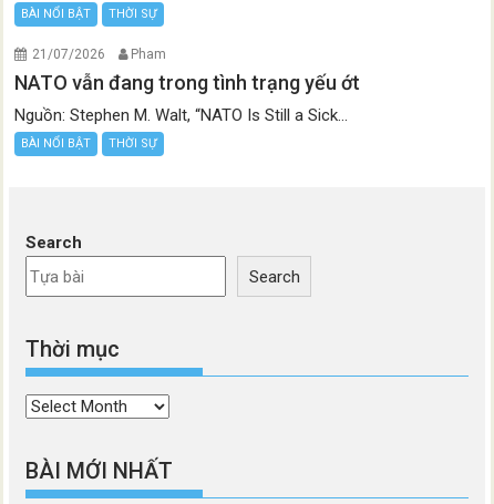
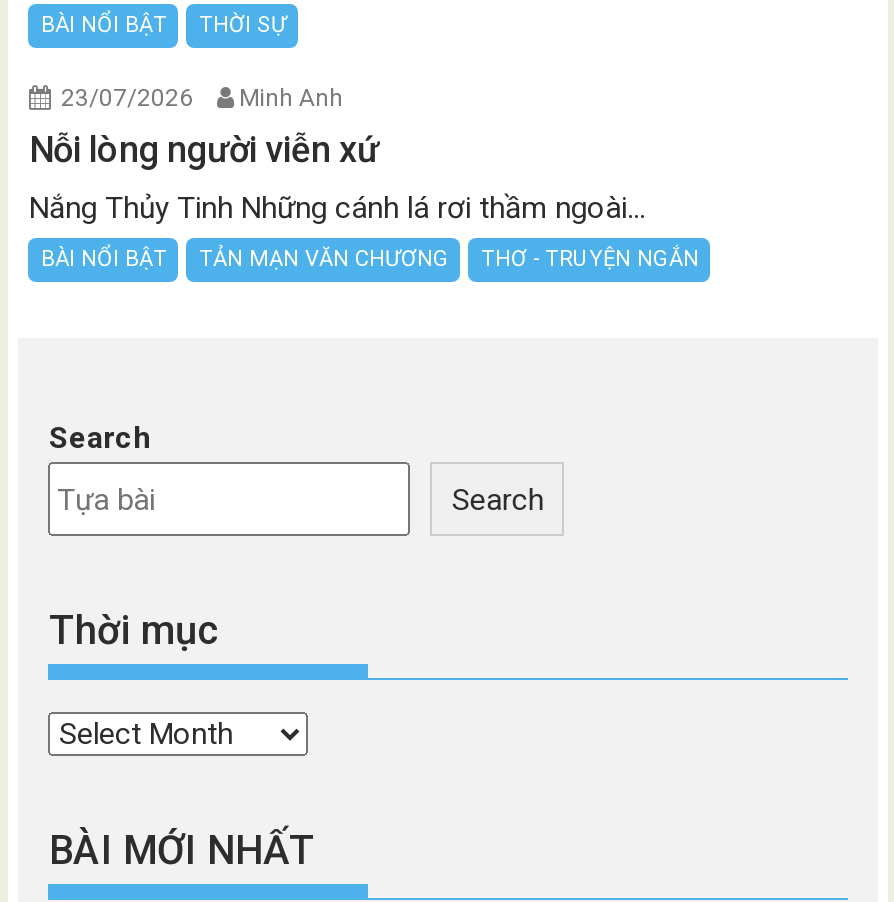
- 21/07/2026
- Pham
- NATO vẫn đang trong tình trạng yếu ớt
+ 23/07/2026
+ Minh Anh
+ Nỗi lòng người viễn xứ

- Nguồn: Stephen M. Walt, “NATO Is Still a Sick...
+ Nắng Thủy Tinh Những cánh lá rơi thầm ngoài...

- THỜI SỰ
+ TẢN MẠN VĂN CHƯƠNG
+ THƠ - TRUYỆN NGẮN
